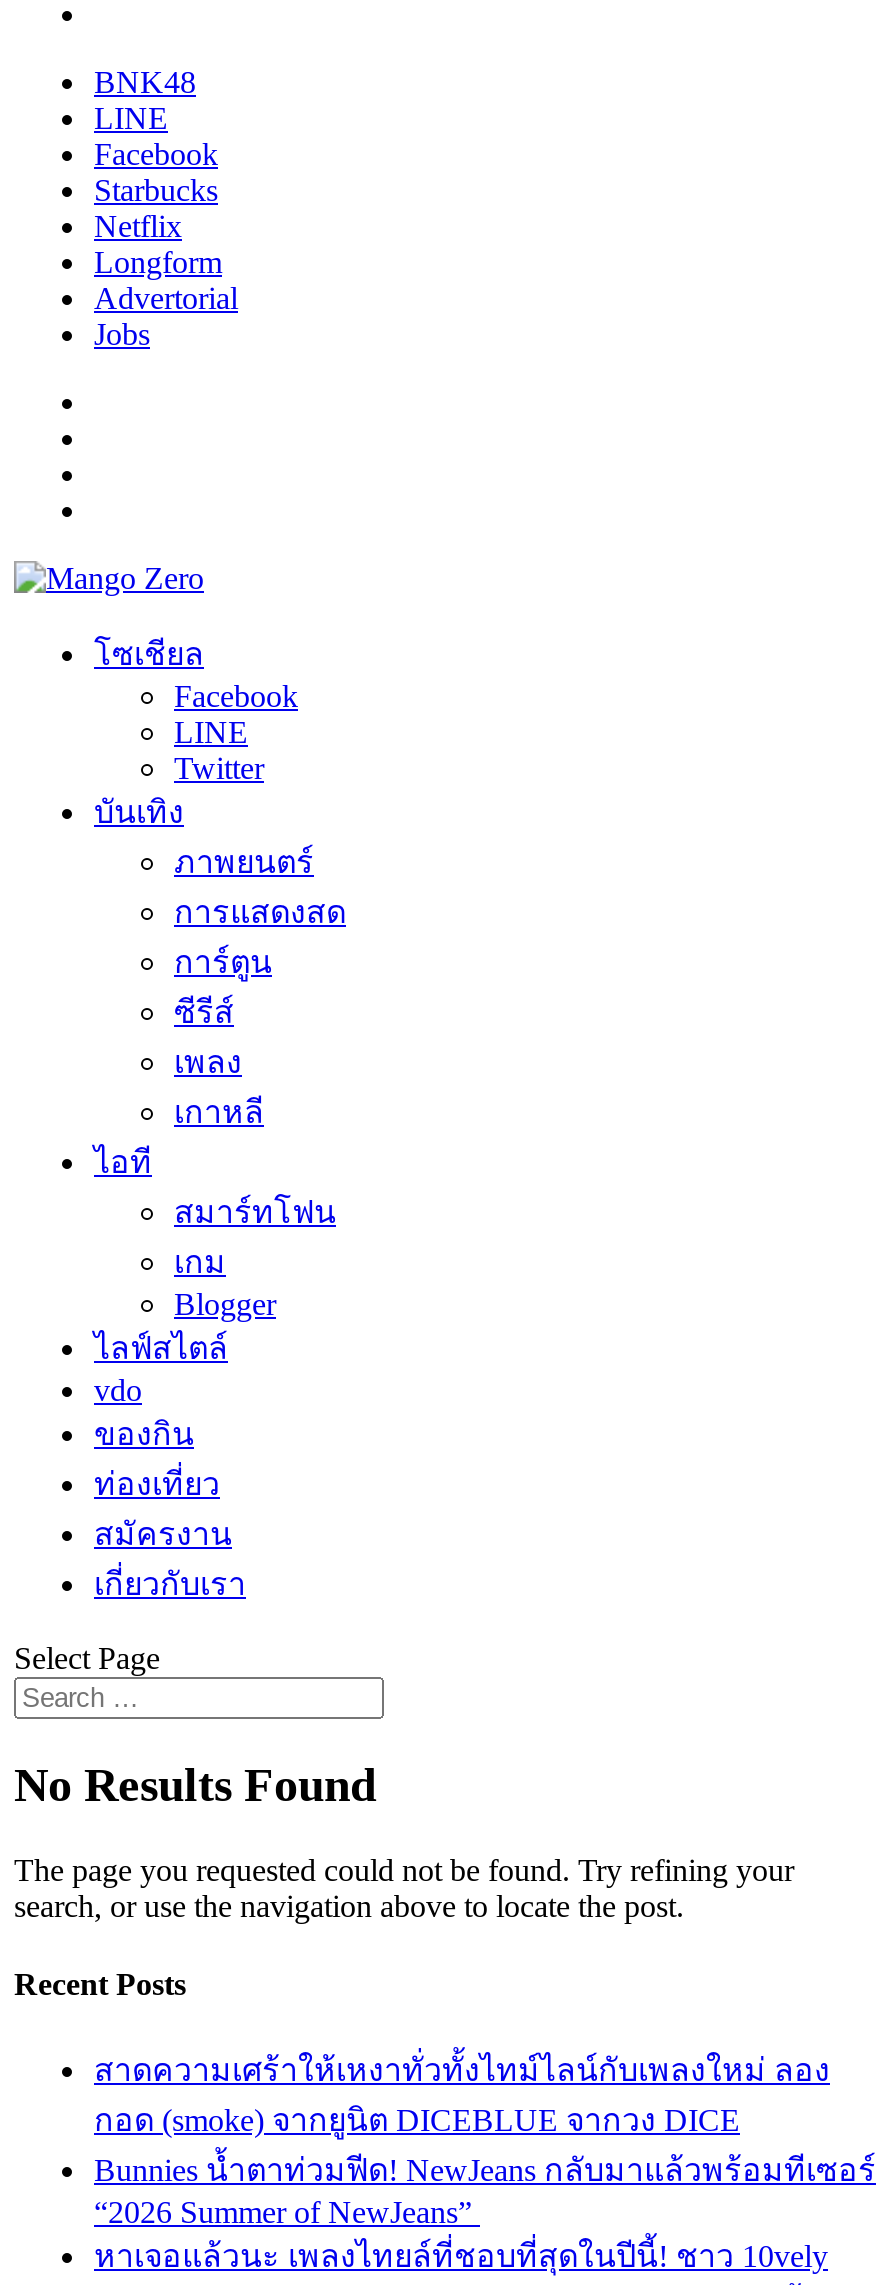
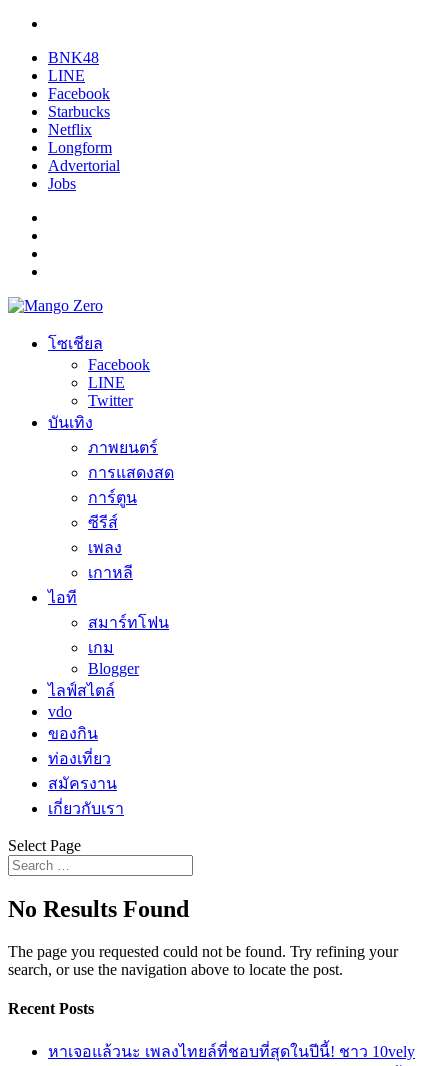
- สาดความเศร้าให้เหงาทั่วทั้งไทม์ไลน์กับเพลงใหม่ ลอง
- กอด (smoke) จากยูนิต DICEBLUE จากวง DICE
- Bunnies น้ำตาท่วมฟีด! NewJeans กลับมาแล้วพร้อมทีเซอร์
- “2026 Summer of NewJeans”
